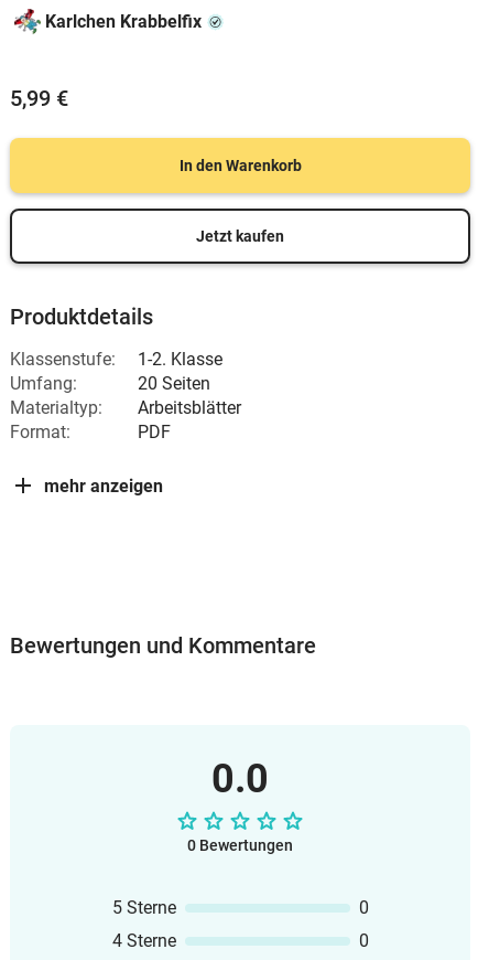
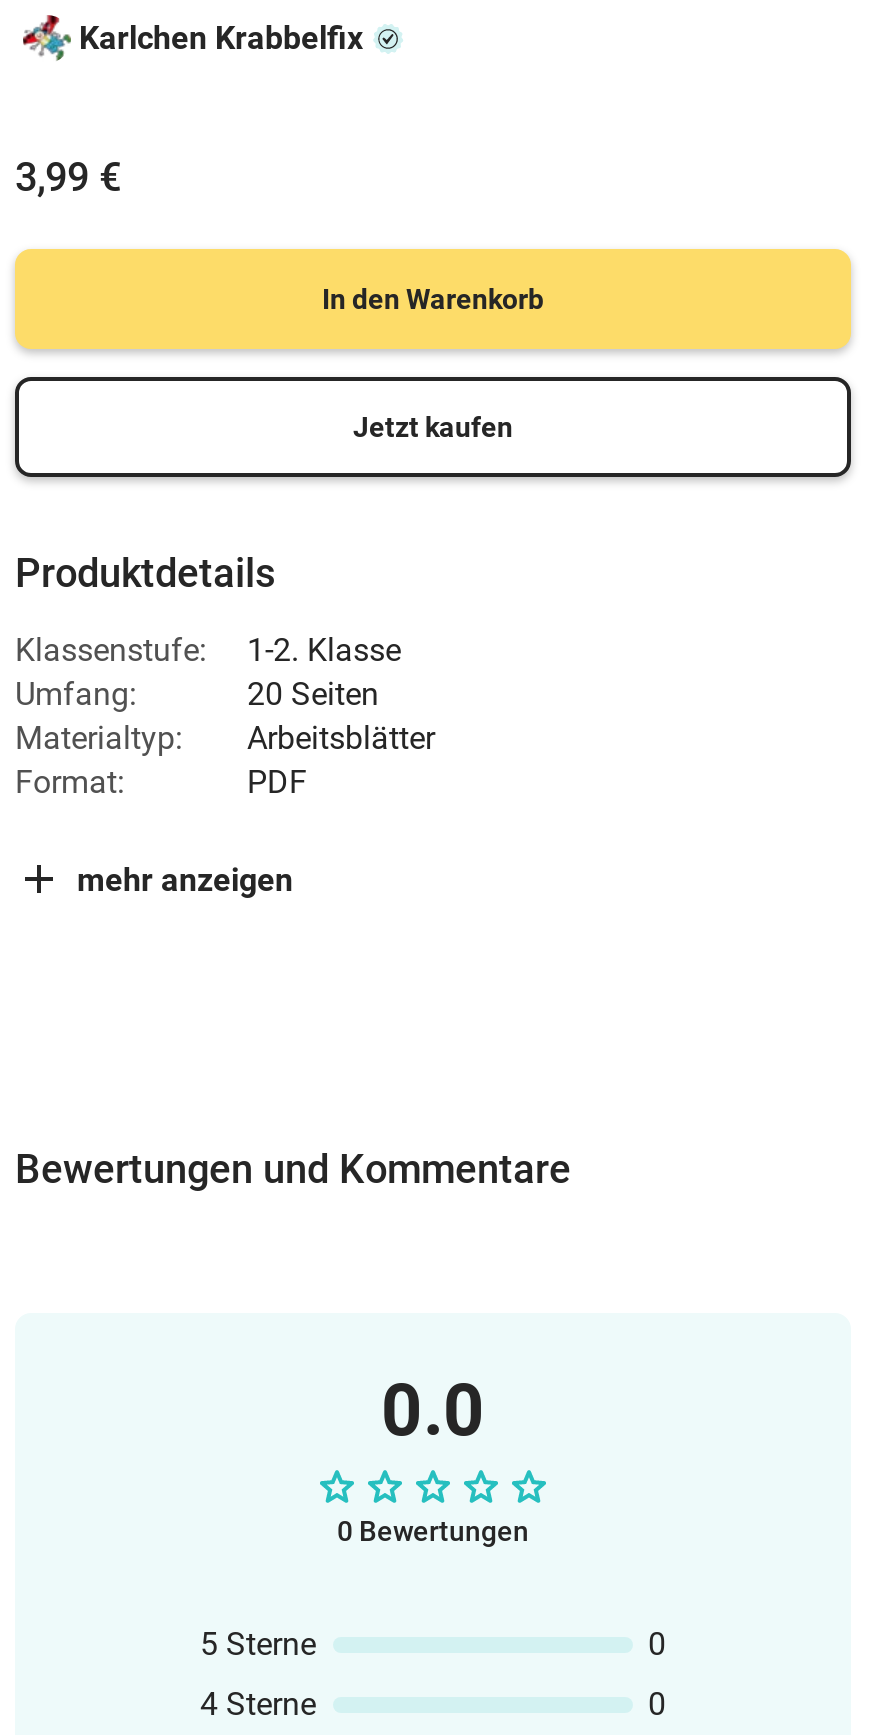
- 5,99 €
+ 3,99 €
